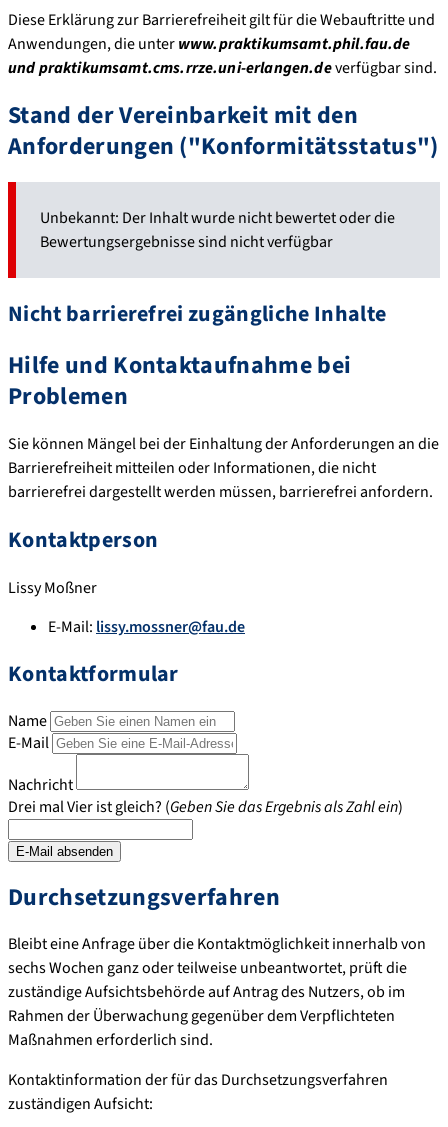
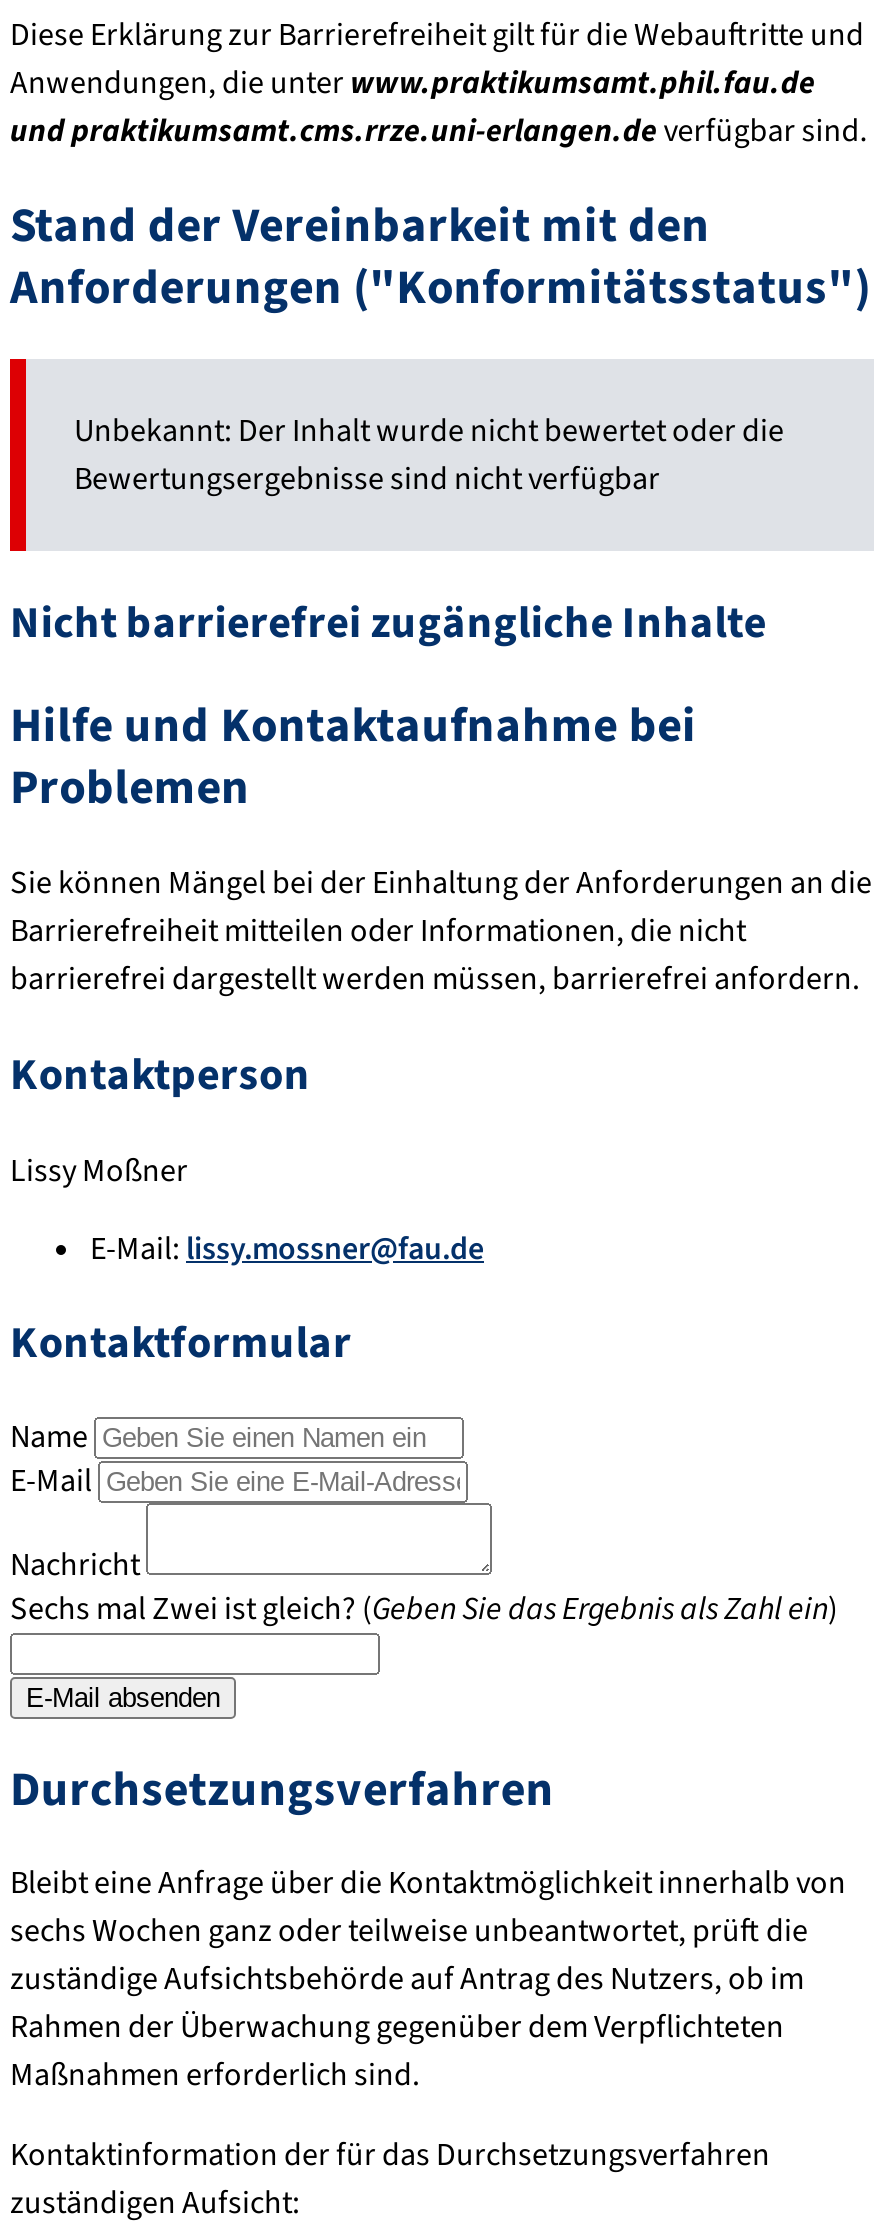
- Drei mal Vier ist gleich? (Geben Sie das Ergebnis als Zahl ein)
+ Sechs mal Zwei ist gleich? (Geben Sie das Ergebnis als Zahl ein)
